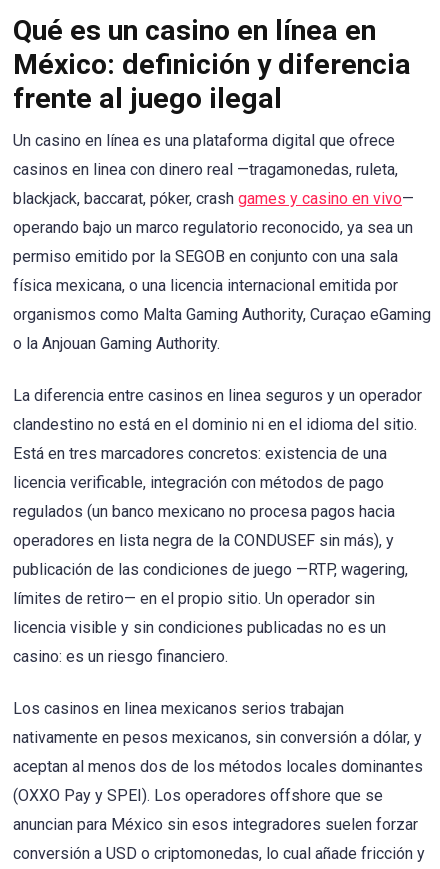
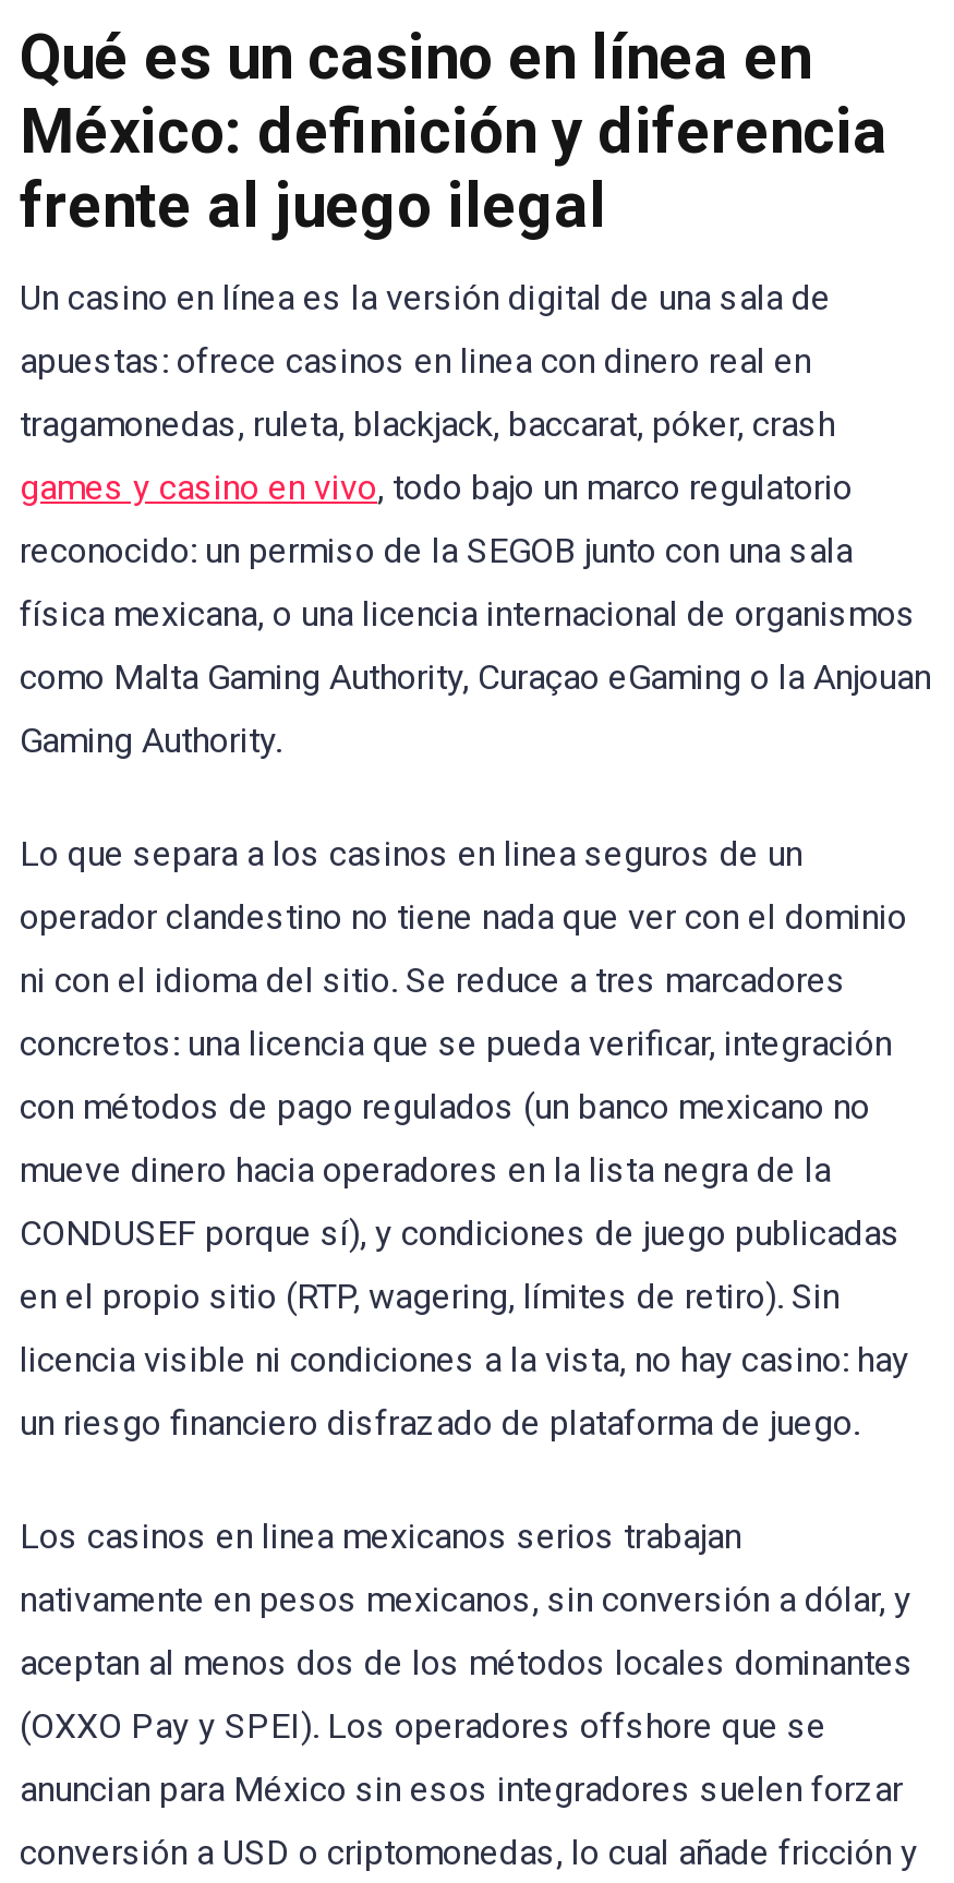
- Un casino en línea es una plataforma digital que ofrece
+ Un casino en línea es la versión digital de una sala de

- casinos en linea con dinero real —tragamonedas, ruleta,
+ apuestas: ofrece casinos en linea con dinero real en

- blackjack, baccarat, póker, crash games y casino en vivo—
+ tragamonedas, ruleta, blackjack, baccarat, póker, crash

- operando bajo un marco regulatorio reconocido, ya sea un
+ games y casino en vivo, todo bajo un marco regulatorio

- permiso emitido por la SEGOB en conjunto con una sala
+ reconocido: un permiso de la SEGOB junto con una sala

- física mexicana, o una licencia internacional emitida por
+ física mexicana, o una licencia internacional de organismos

- organismos como Malta Gaming Authority, Curaçao eGaming
+ como Malta Gaming Authority, Curaçao eGaming o la Anjouan

- o la Anjouan Gaming Authority.
+ Gaming Authority.

- La diferencia entre casinos en linea seguros y un operador
+ Lo que separa a los casinos en linea seguros de un

- clandestino no está en el dominio ni en el idioma del sitio.
+ operador clandestino no tiene nada que ver con el dominio

- Está en tres marcadores concretos: existencia de una
+ ni con el idioma del sitio. Se reduce a tres marcadores

- licencia verificable, integración con métodos de pago
+ concretos: una licencia que se pueda verificar, integración

- regulados (un banco mexicano no procesa pagos hacia
+ con métodos de pago regulados (un banco mexicano no

- operadores en lista negra de la CONDUSEF sin más), y
+ mueve dinero hacia operadores en la lista negra de la

- publicación de las condiciones de juego —RTP, wagering,
+ CONDUSEF porque sí), y condiciones de juego publicadas

- límites de retiro— en el propio sitio. Un operador sin
+ en el propio sitio (RTP, wagering, límites de retiro). Sin

- licencia visible y sin condiciones publicadas no es un
+ licencia visible ni condiciones a la vista, no hay casino: hay

- casino: es un riesgo financiero.
+ un riesgo financiero disfrazado de plataforma de juego.
